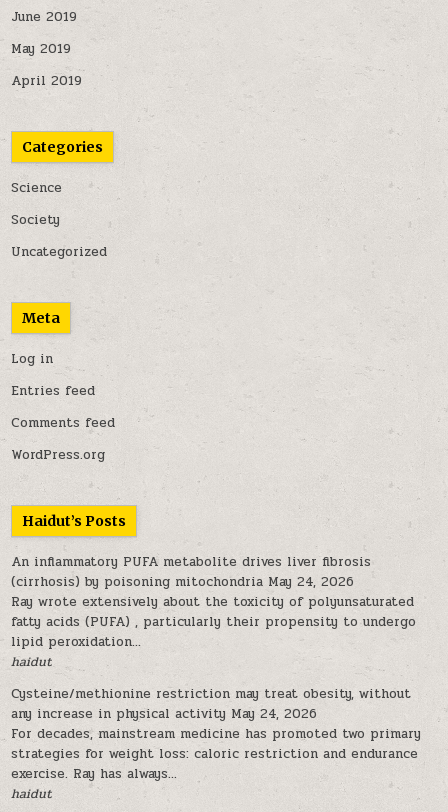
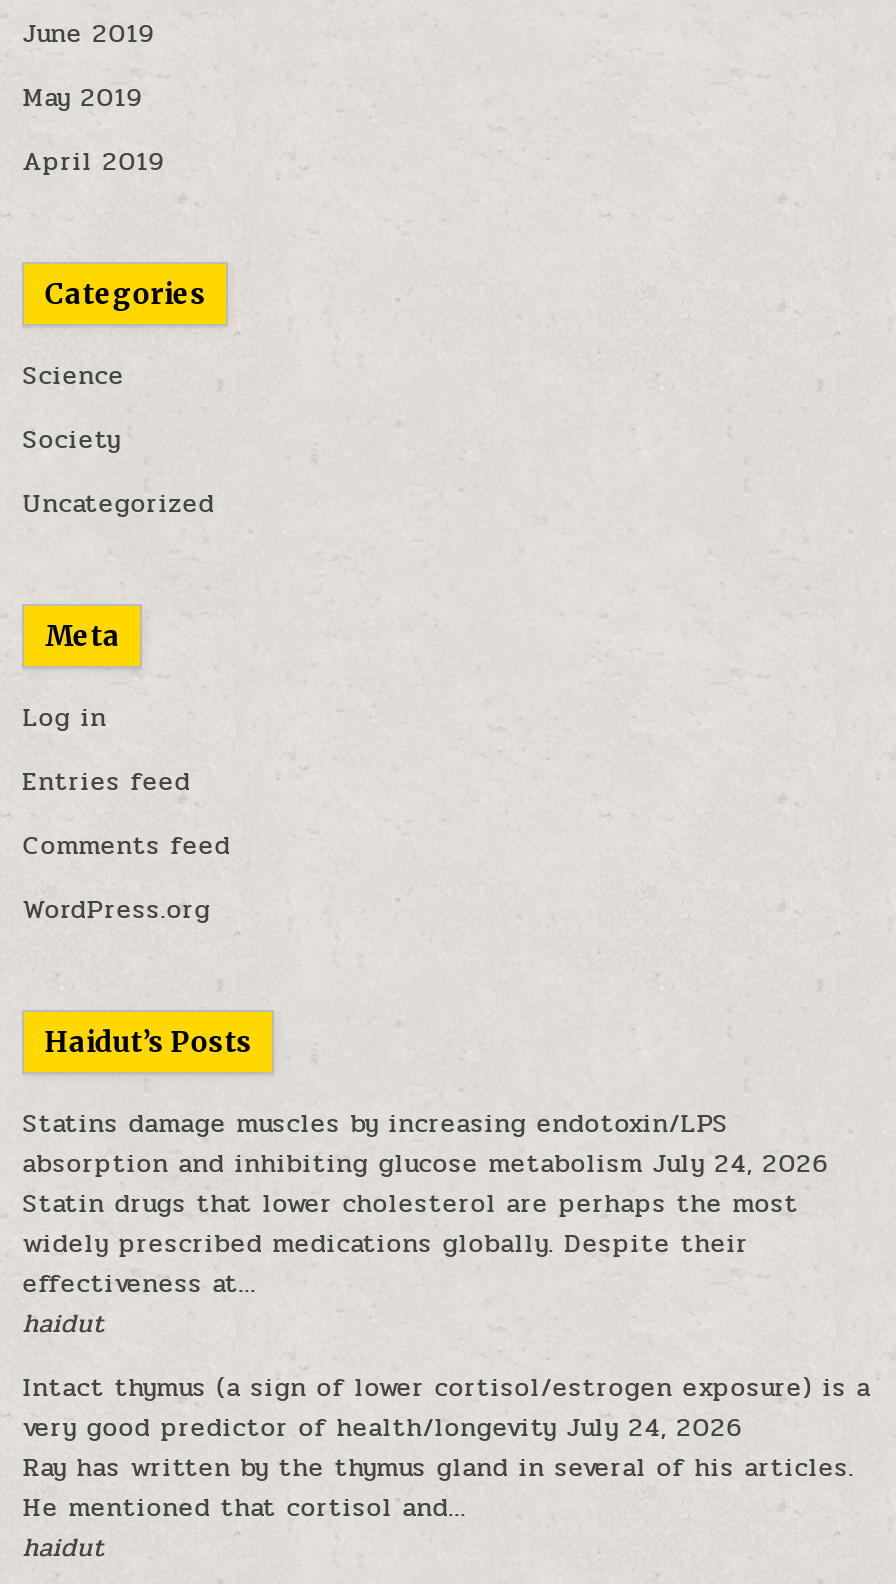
- An inflammatory PUFA metabolite drives liver fibrosis
- (cirrhosis) by poisoning mitochondria May 24, 2026
- Ray wrote extensively about the toxicity of polyunsaturated
- fatty acids (PUFA) , particularly their propensity to undergo
- lipid peroxidation...
+ Statins damage muscles by increasing endotoxin/LPS
+ absorption and inhibiting glucose metabolism July 24, 2026
+ Statin drugs that lower cholesterol are perhaps the most
+ widely prescribed medications globally. Despite their
+ effectiveness at...

- Cysteine/methionine restriction may treat obesity, without
- any increase in physical activity May 24, 2026
- For decades, mainstream medicine has promoted two primary
- strategies for weight loss: caloric restriction and endurance
- exercise. Ray has always...
+ Intact thymus (a sign of lower cortisol/estrogen exposure) is a
+ very good predictor of health/longevity July 24, 2026
+ Ray has written by the thymus gland in several of his articles.
+ He mentioned that cortisol and...
